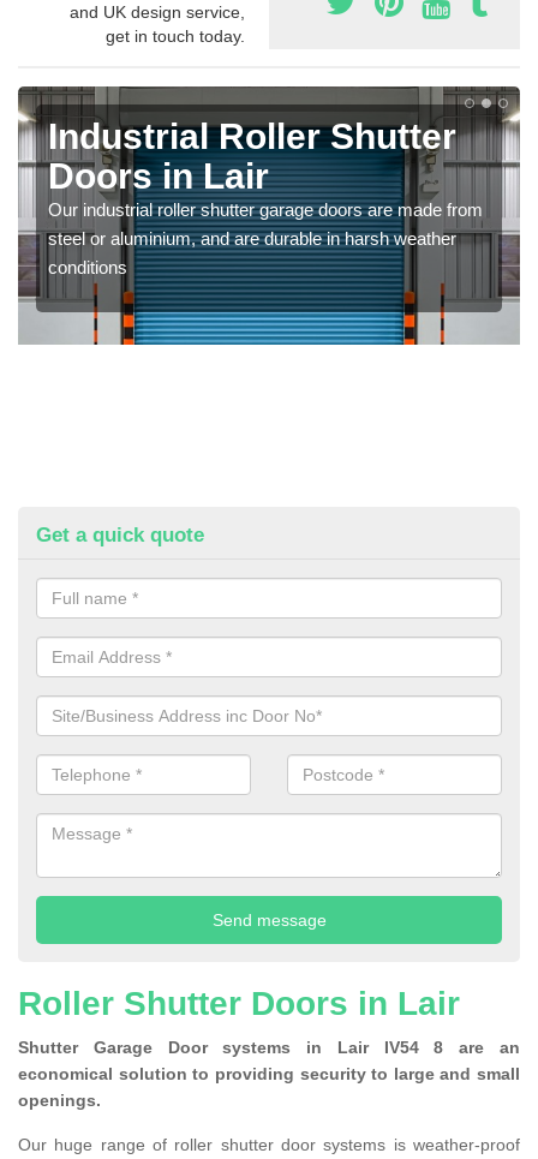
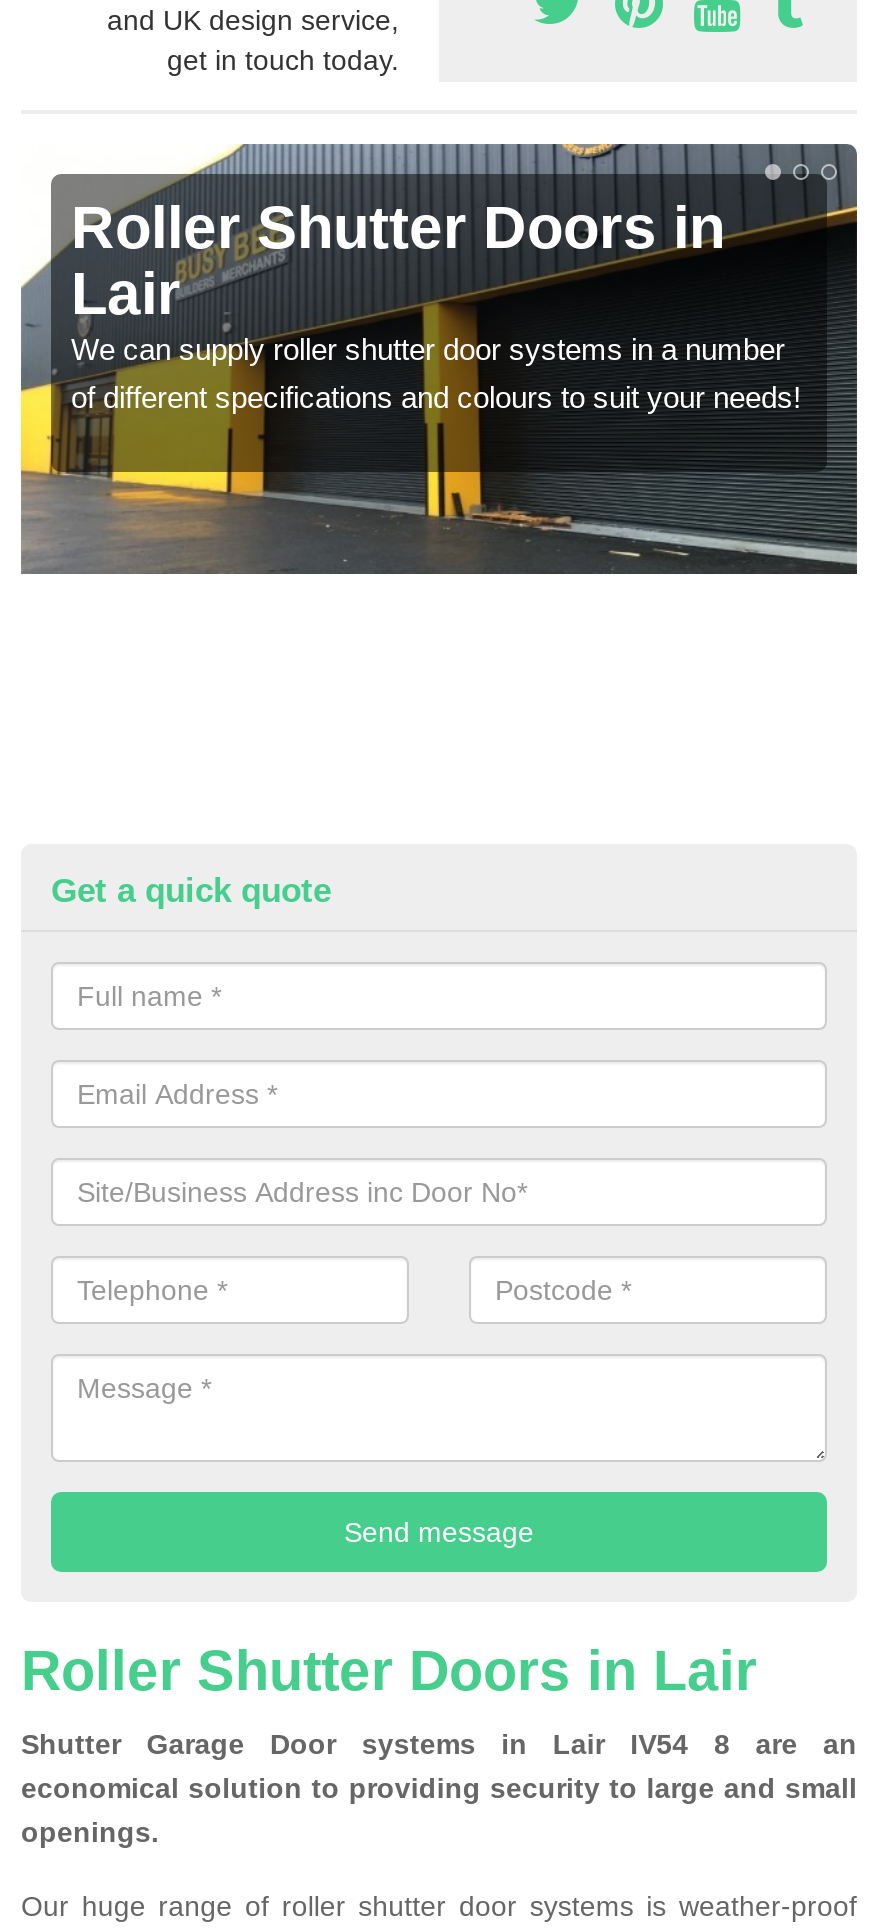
- [image]
- Industrial Roller Shutter
- Doors in Lair
- Our industrial roller shutter garage doors are made from
- steel or aluminium, and are durable in harsh weather
- conditions
+ [image]
+ Roller Shutter Doors in
+ Lair
+ We can supply roller shutter door systems in a number
+ of different specifications and colours to suit your needs!
